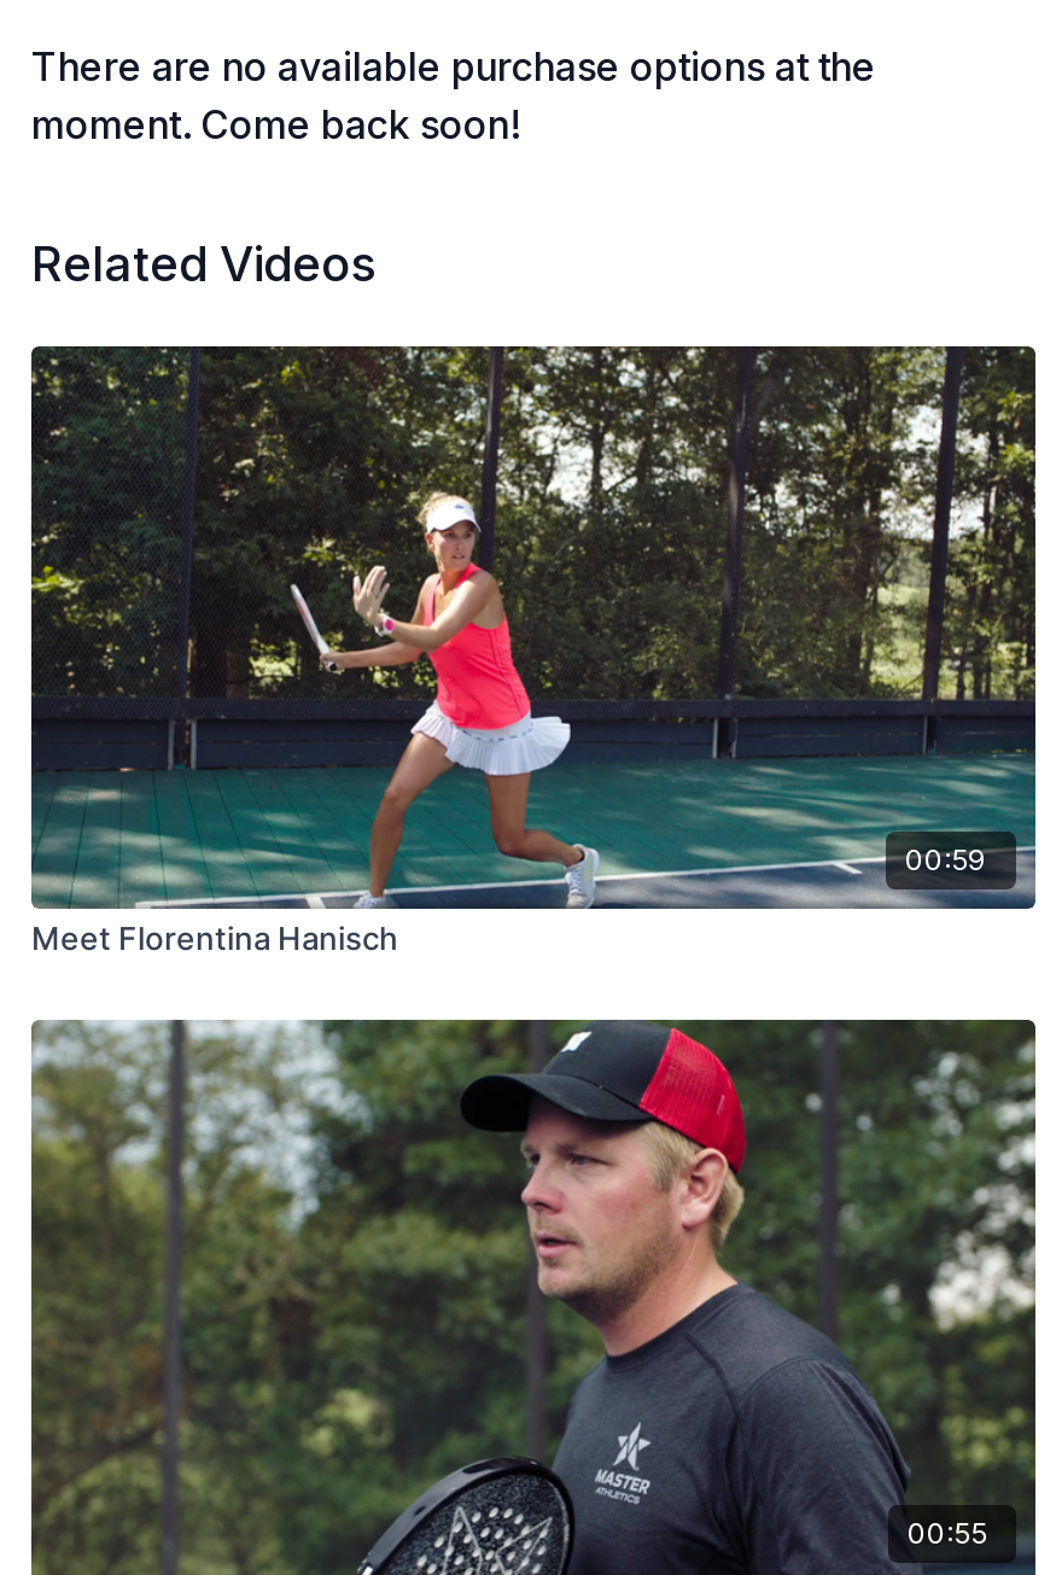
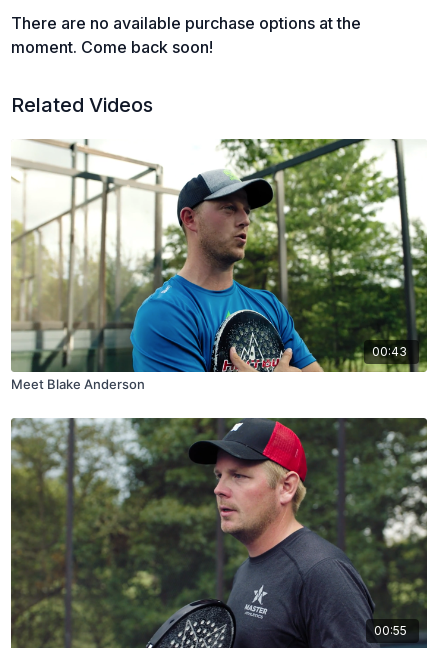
- [image]
- 00:59
+ [image]
+ 00:43

- Meet Florentina Hanisch
+ Meet Blake Anderson
